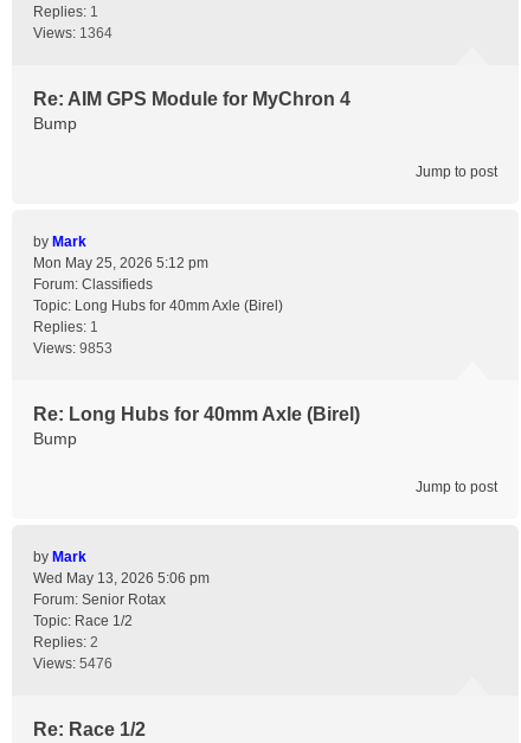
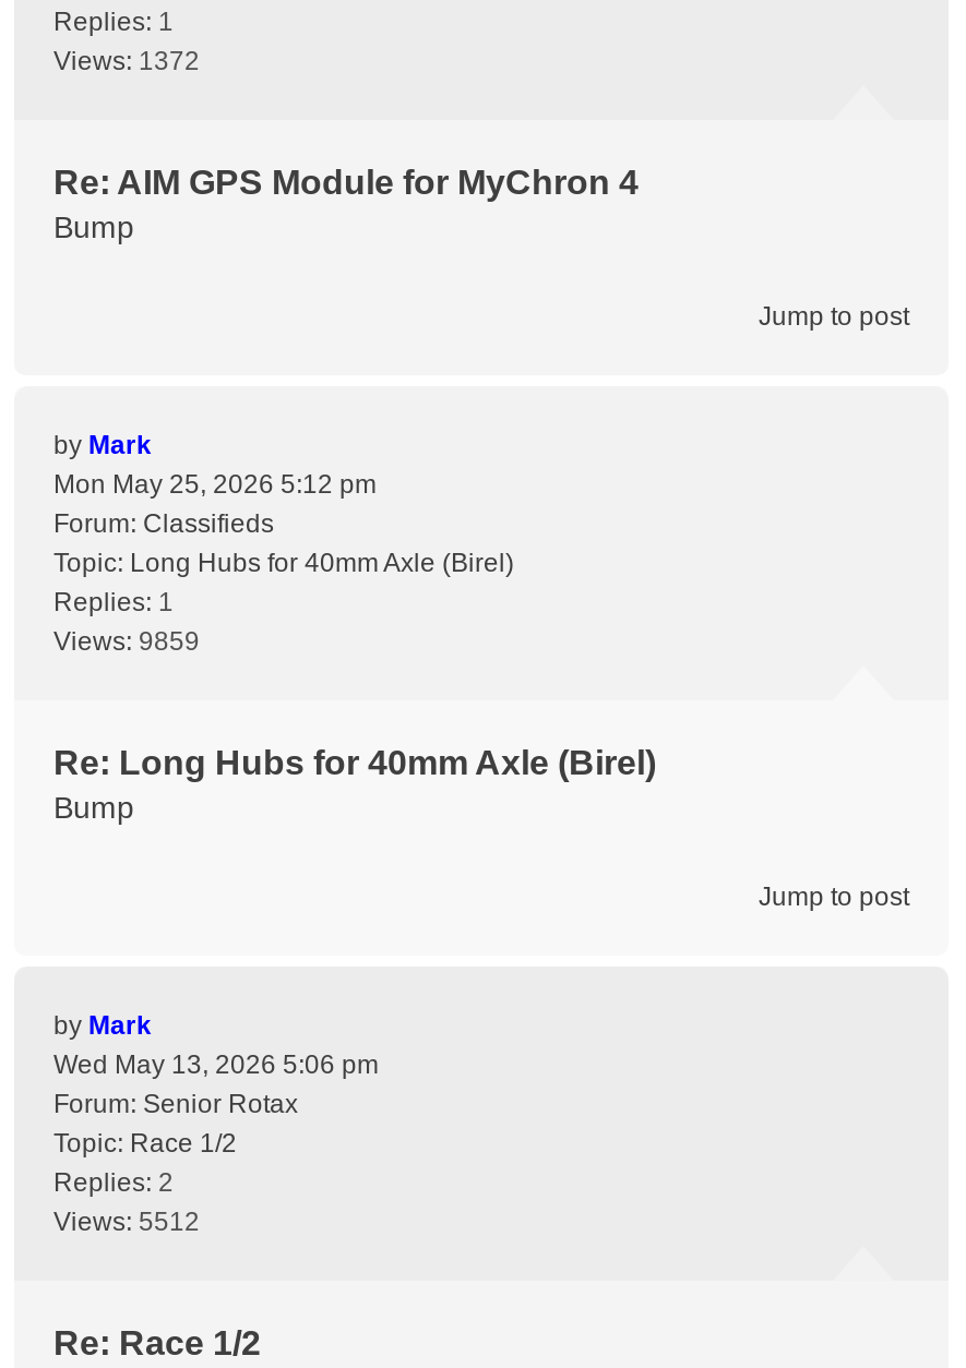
- Views: 1364
+ Views: 1372

- Views: 9853
+ Views: 9859

- Views: 5476
+ Views: 5512
